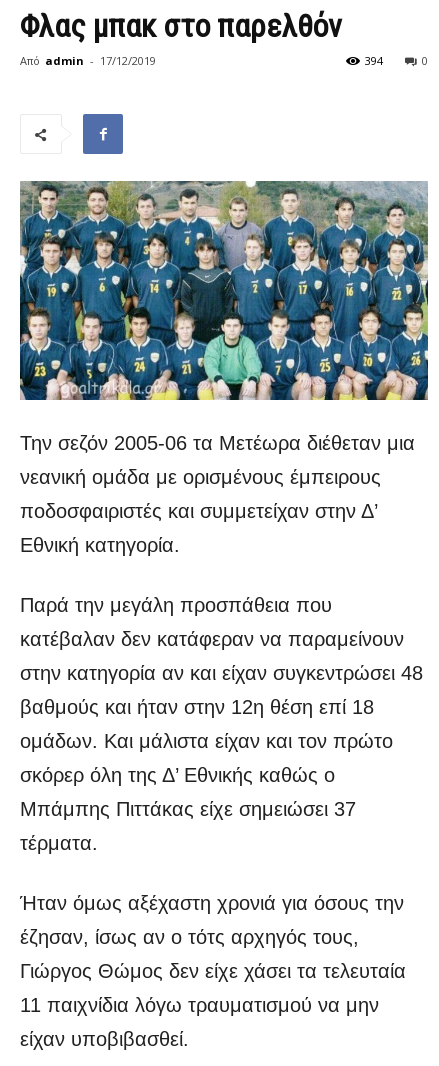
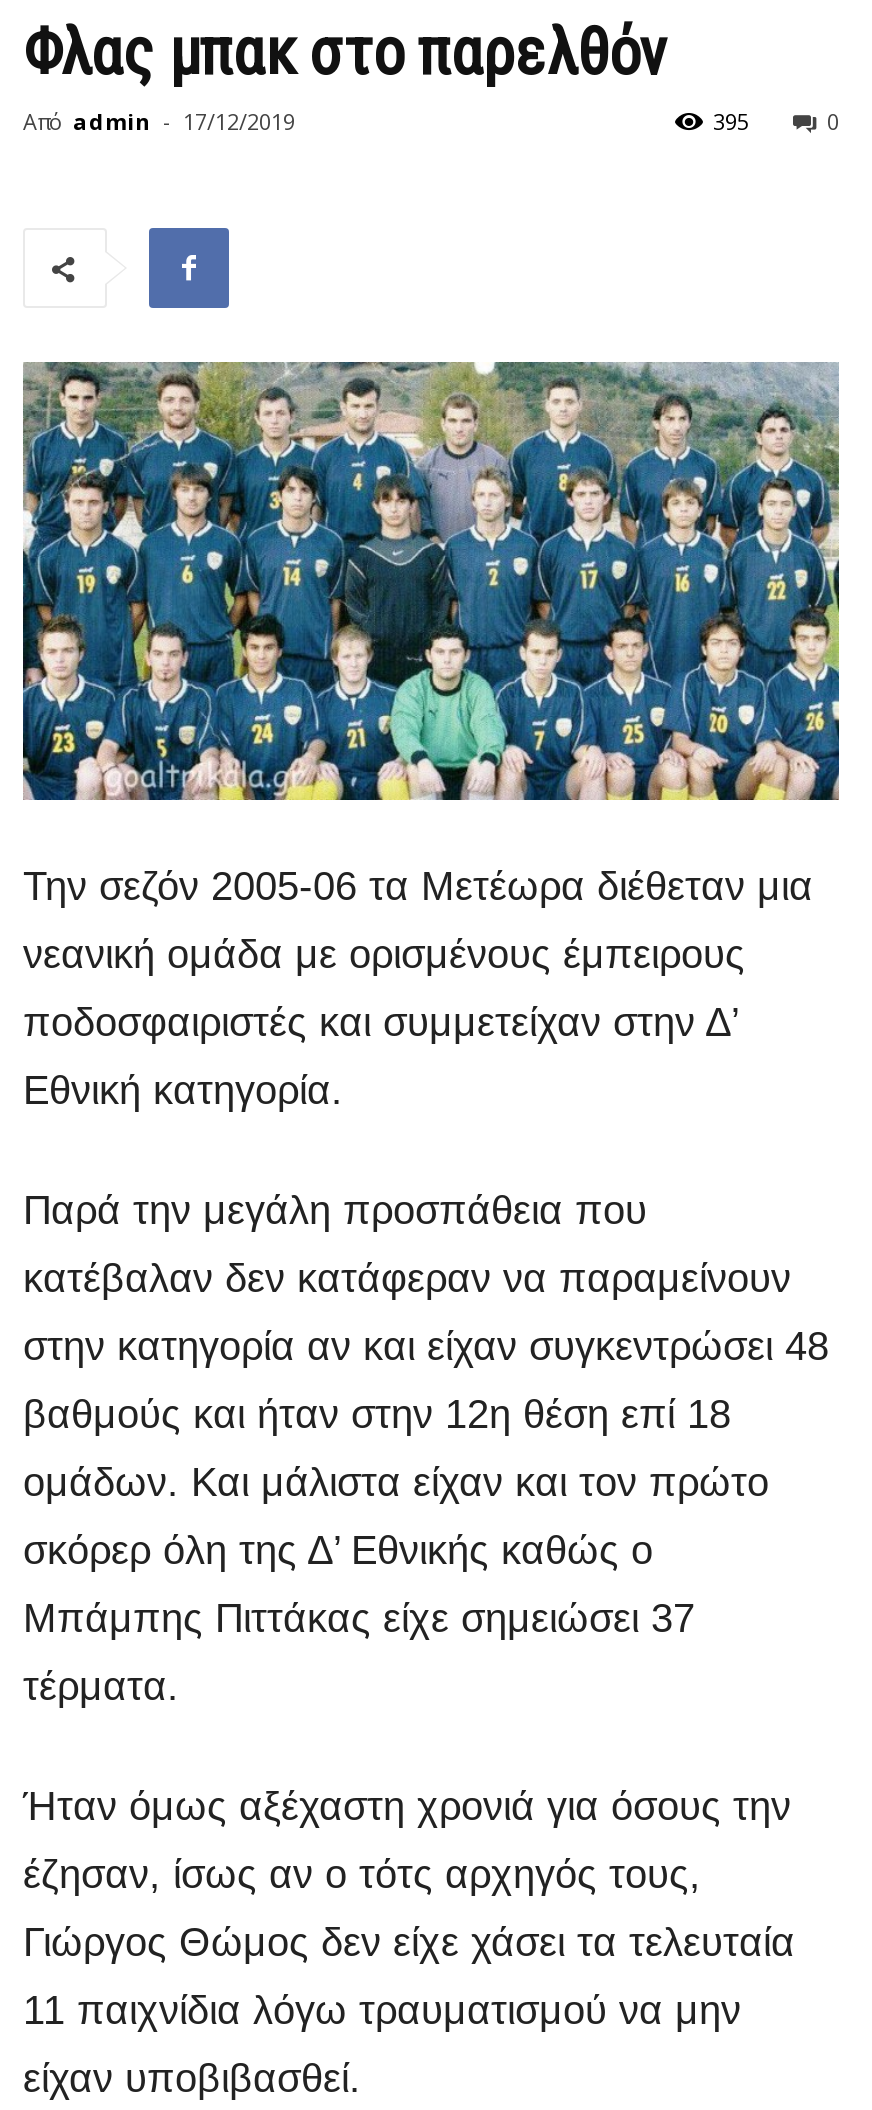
- 394
+ 395
